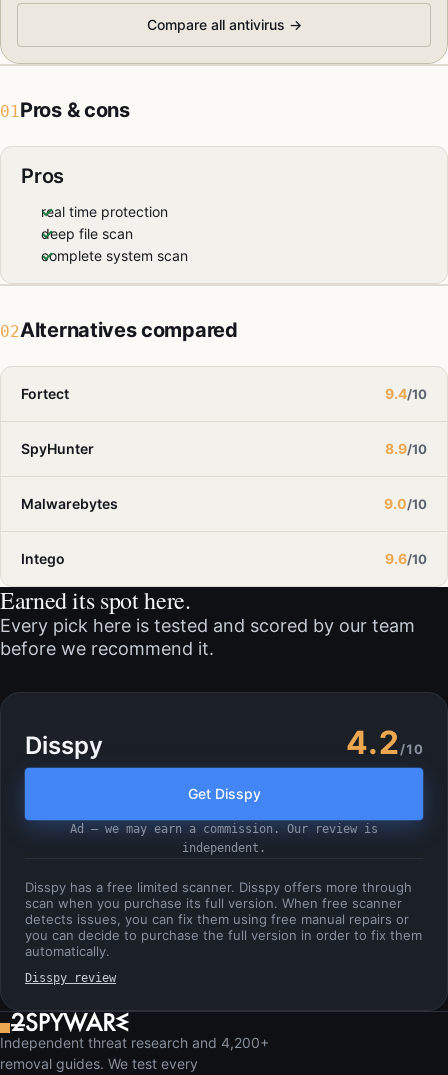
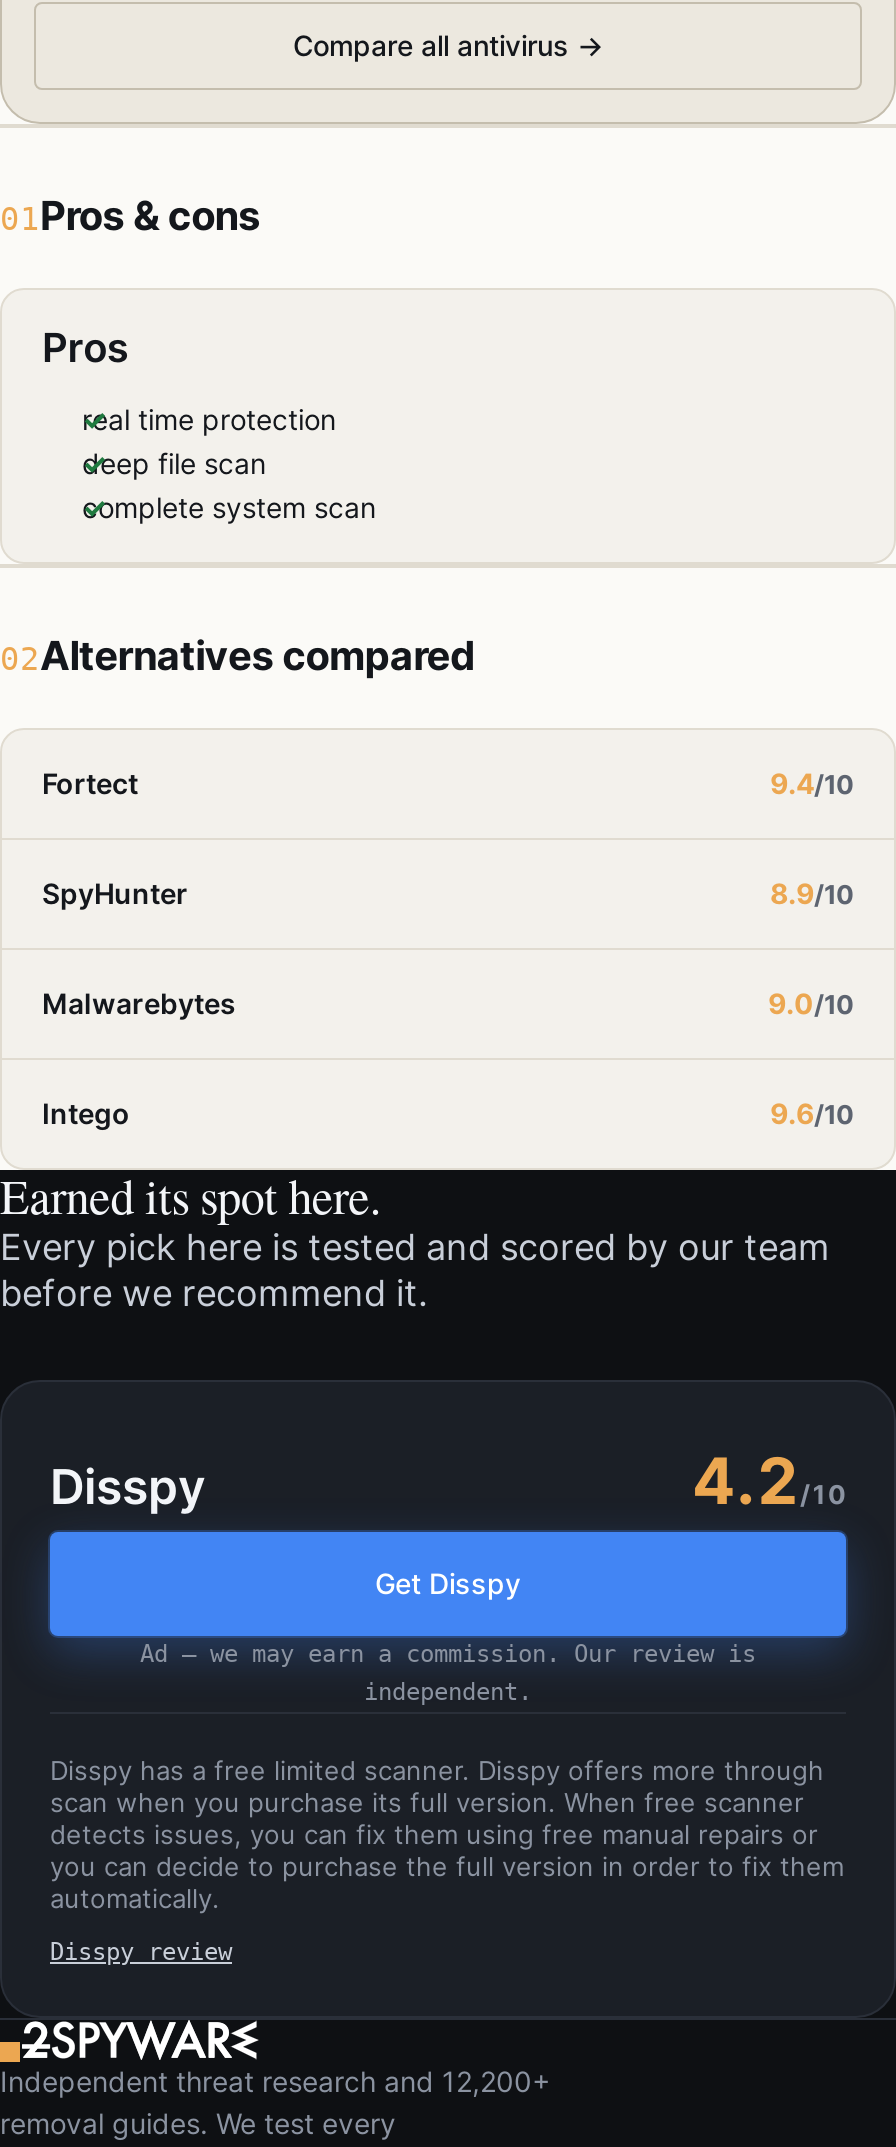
- Independent threat research and 4,200+
+ Independent threat research and 12,200+
